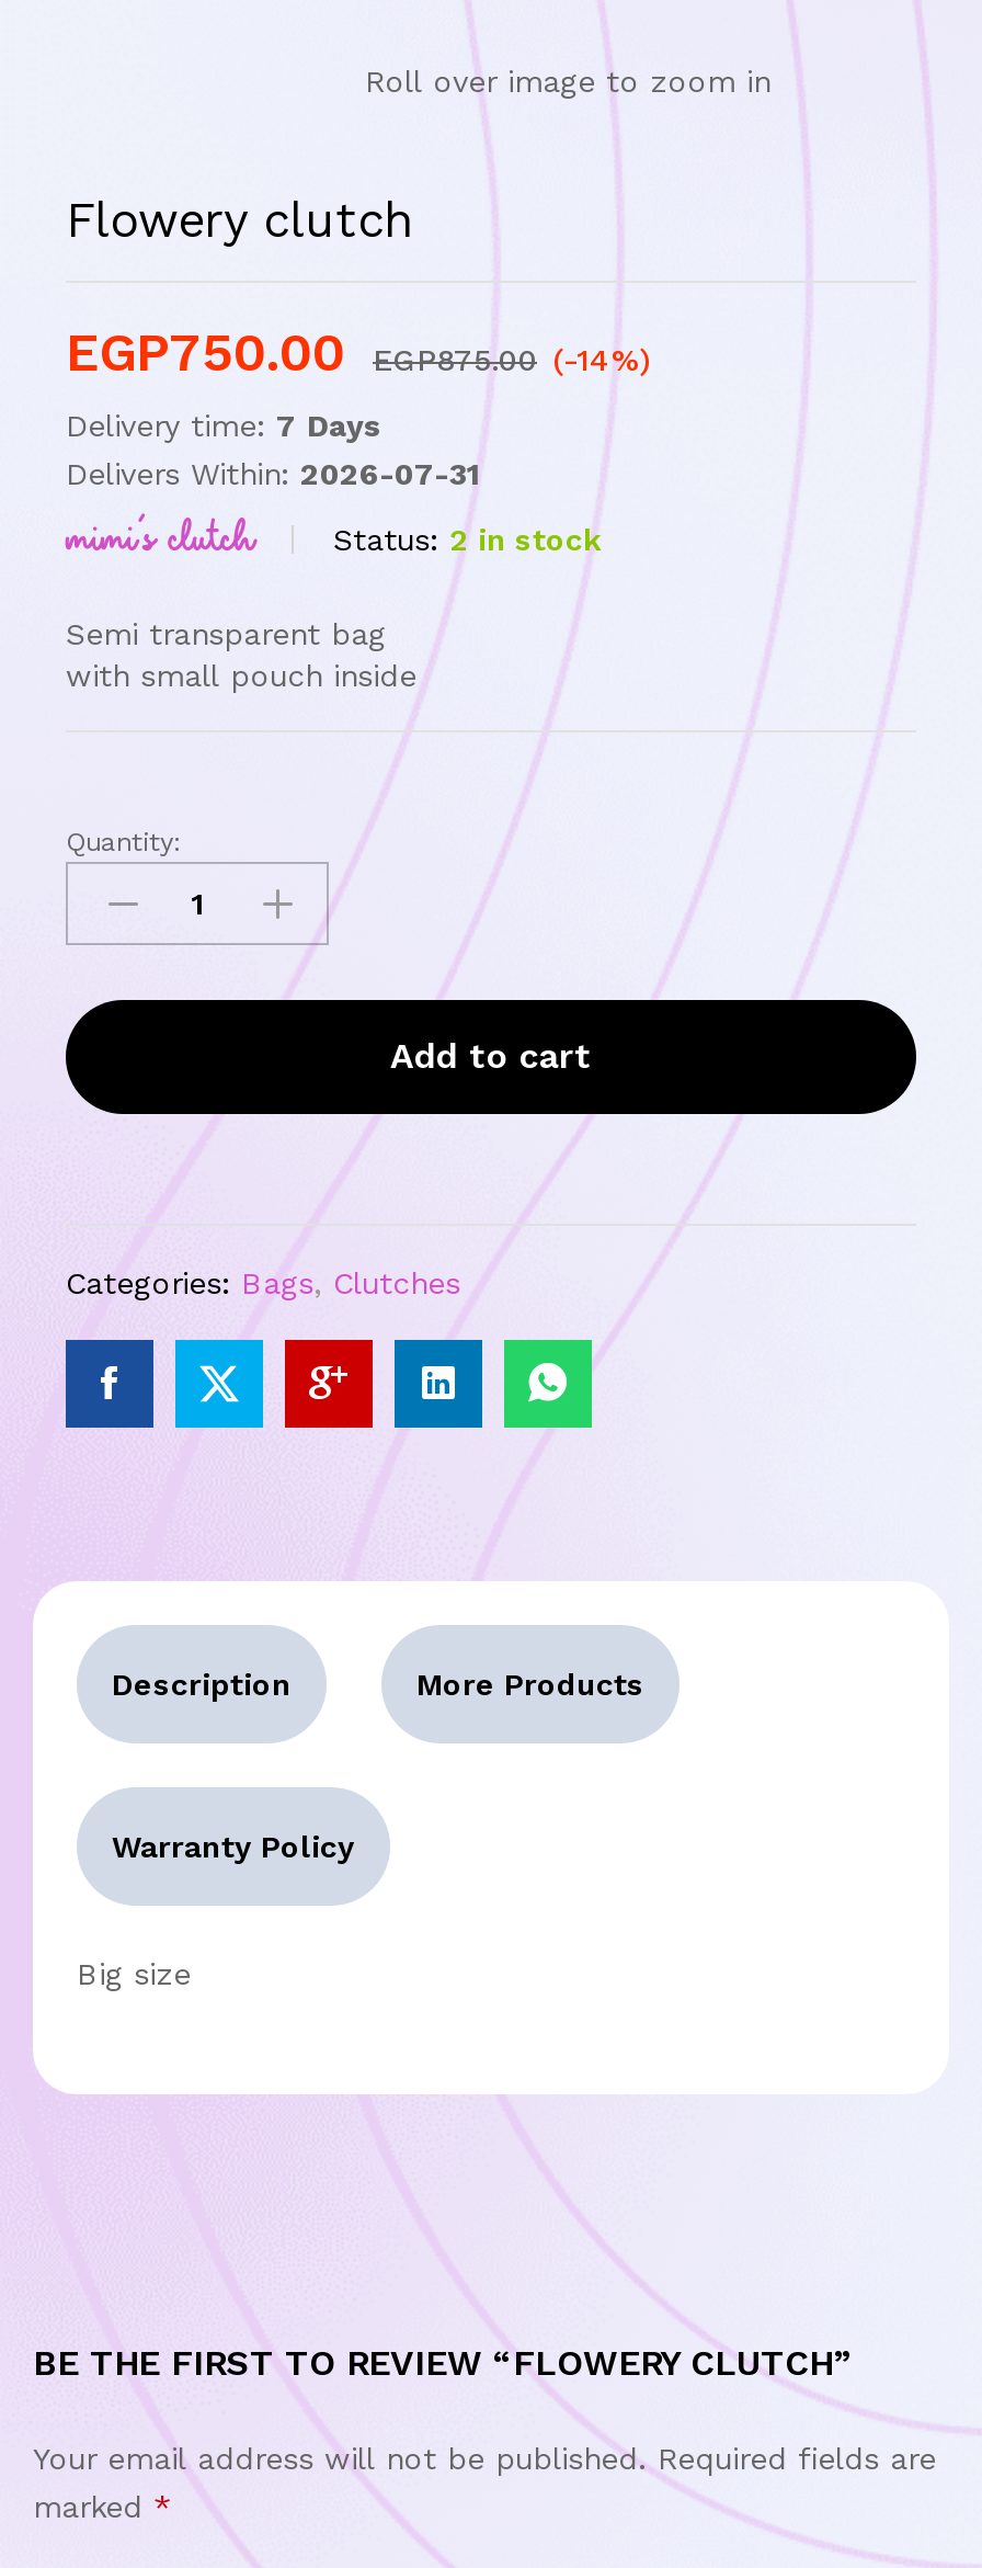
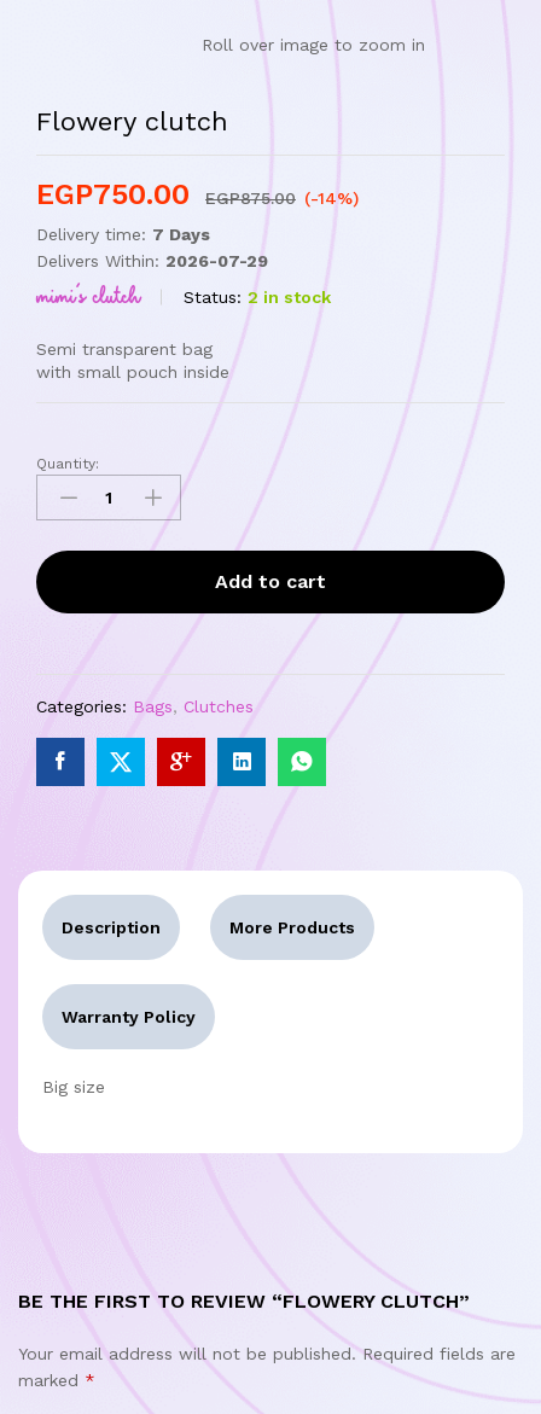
- Delivers Within: 2026-07-31
+ Delivers Within: 2026-07-29
